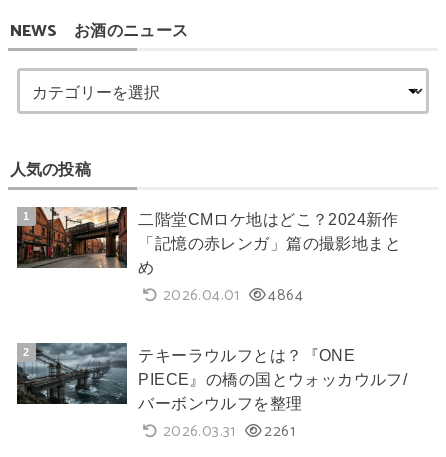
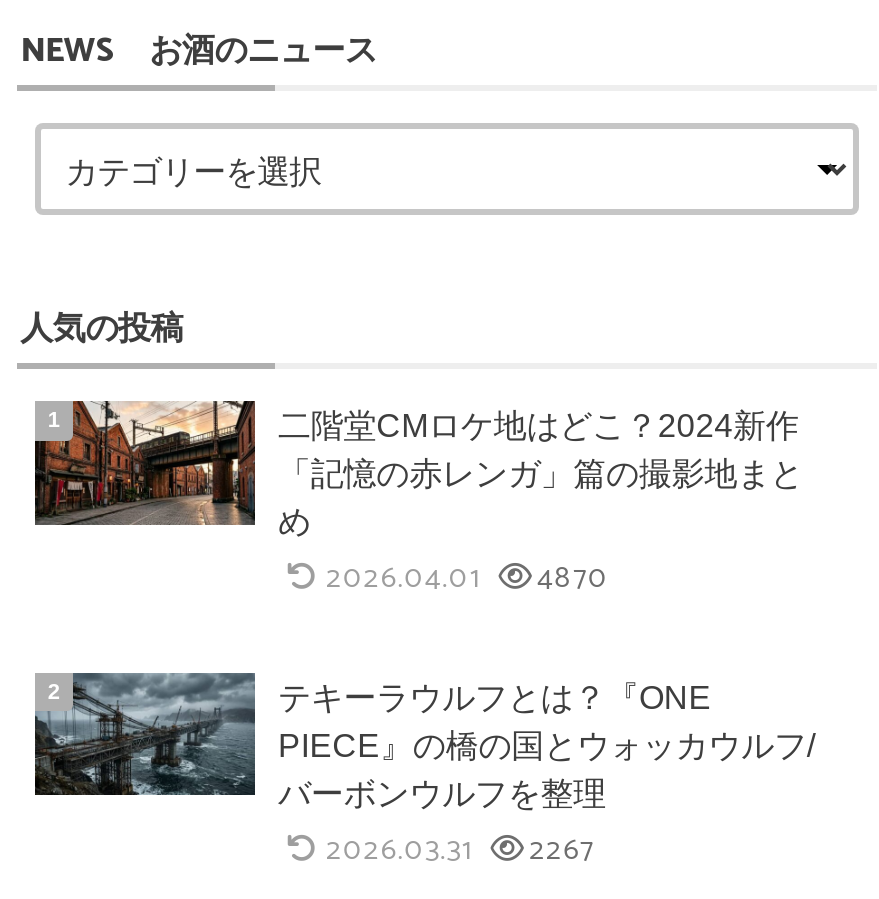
- 2026.04.01 4864
+ 2026.04.01 4870

- 2026.03.31 2261
+ 2026.03.31 2267
